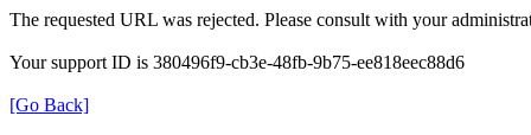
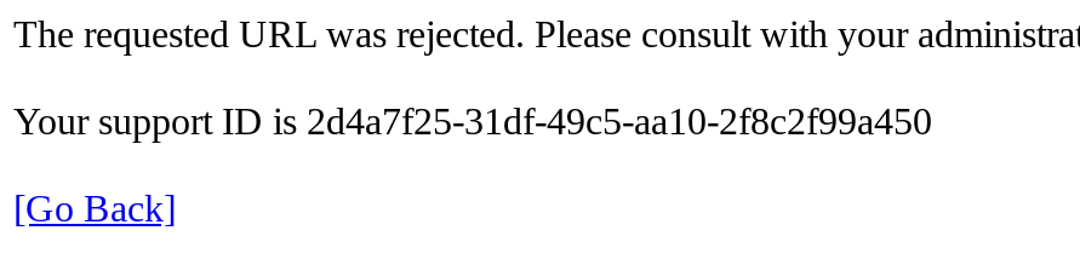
- Your support ID is 380496f9-cb3e-48fb-9b75-ee818eec88d6
+ Your support ID is 2d4a7f25-31df-49c5-aa10-2f8c2f99a450
